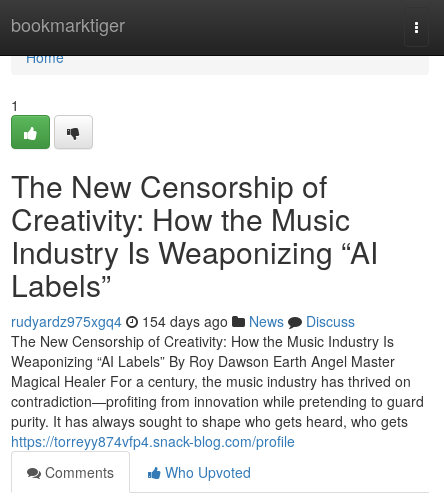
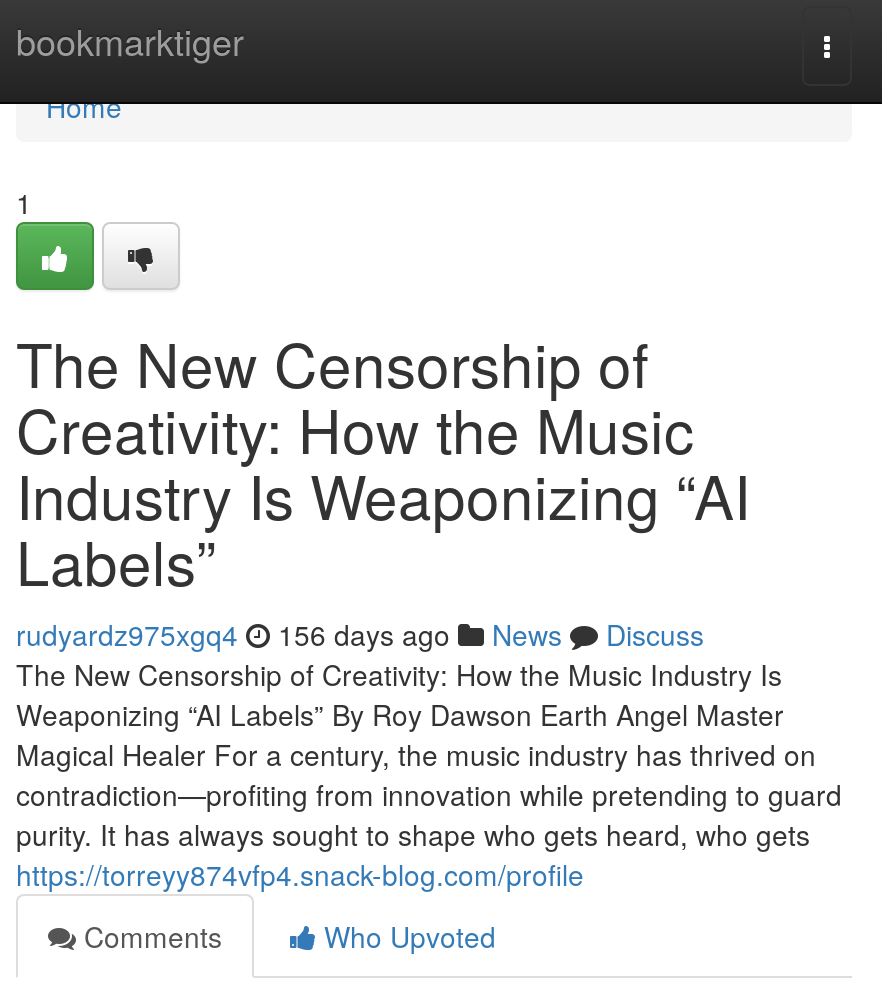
- rudyardz975xgq4 154 days ago News Discuss
+ rudyardz975xgq4 156 days ago News Discuss
